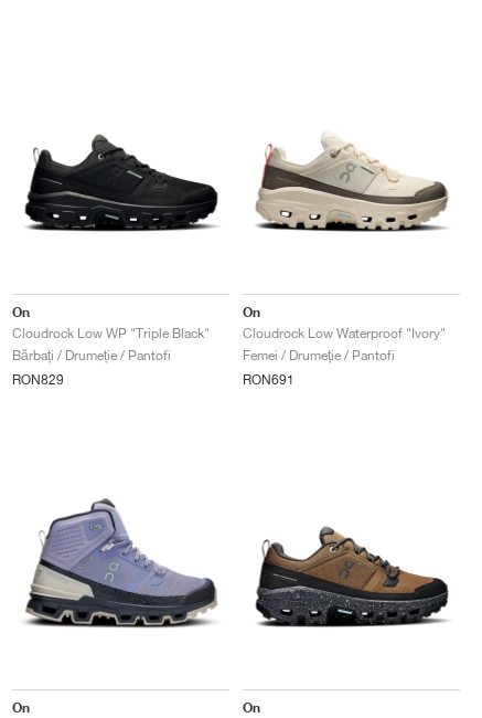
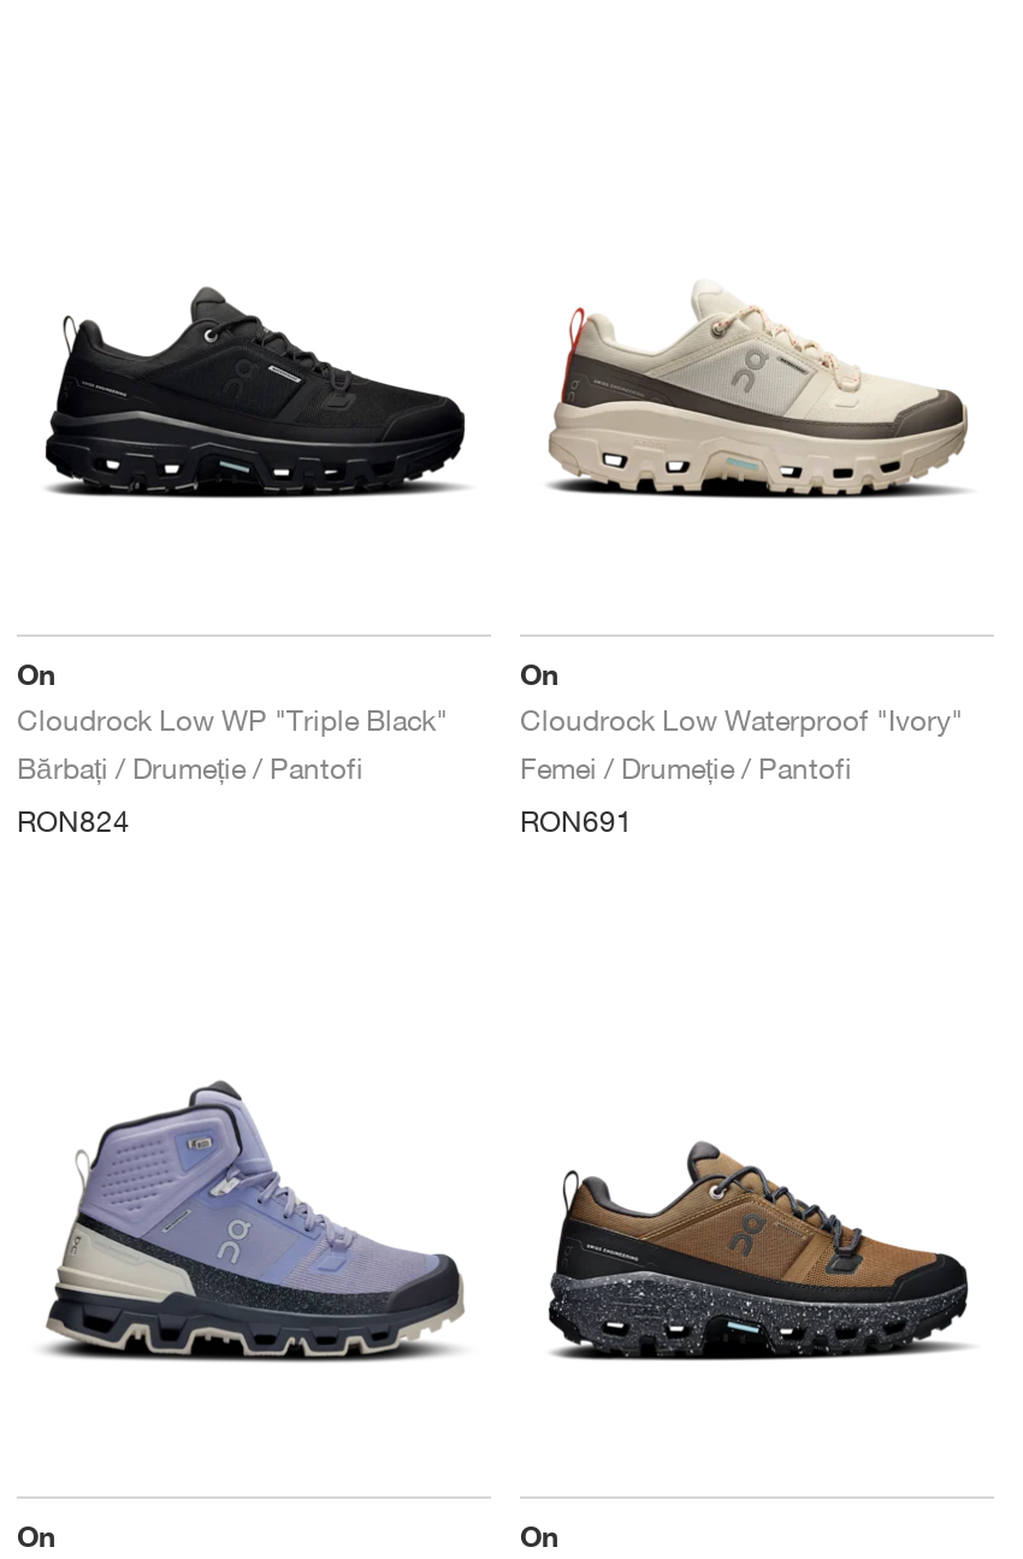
- RON829
+ RON824
